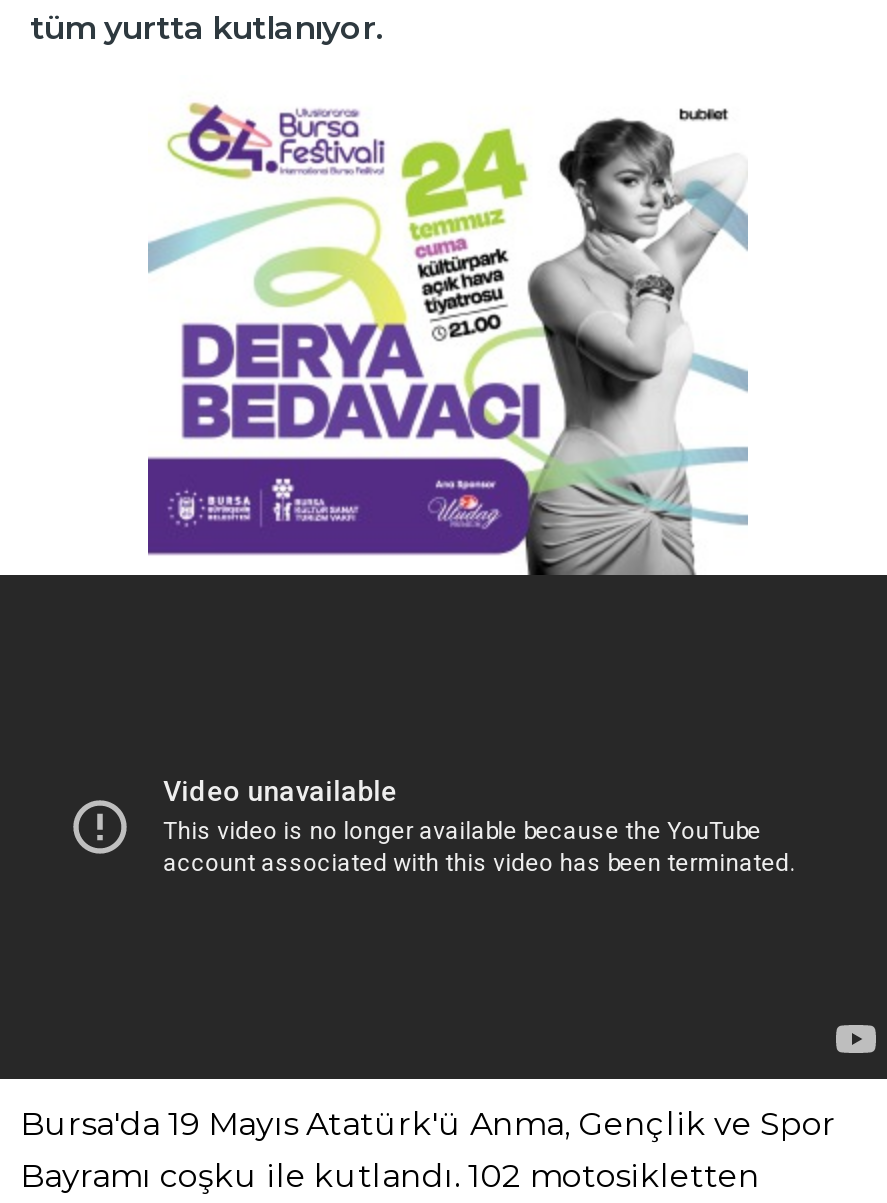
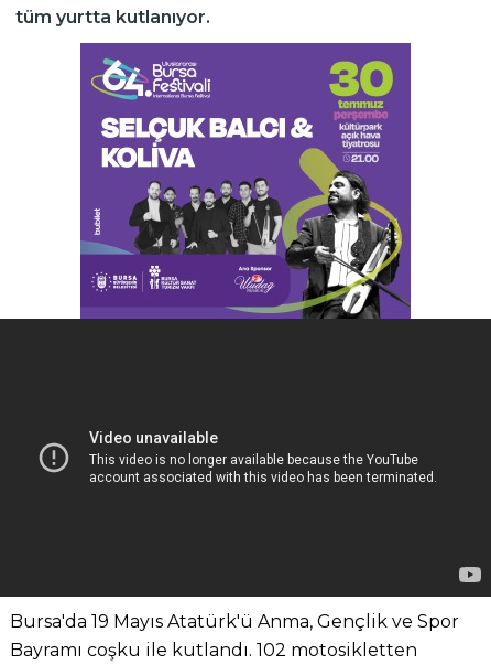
- [image]
+ [image]
